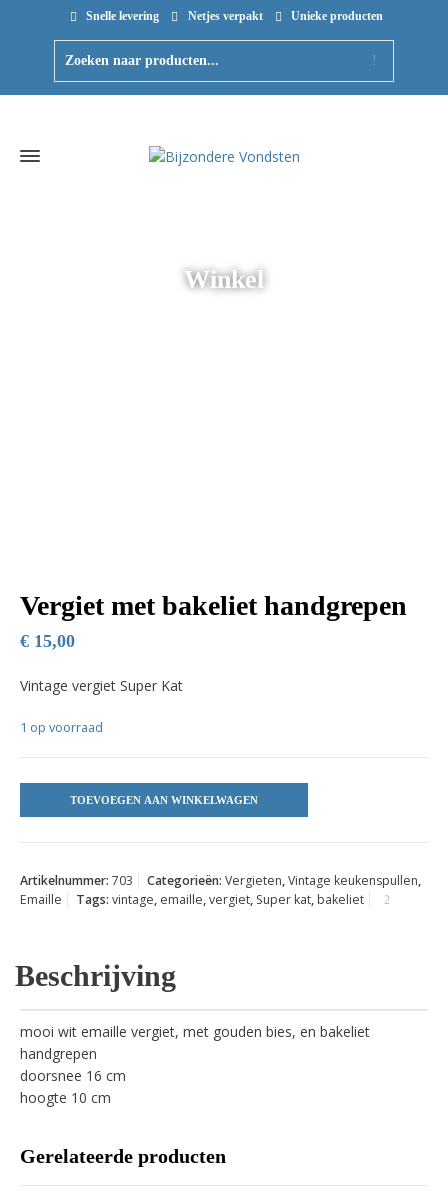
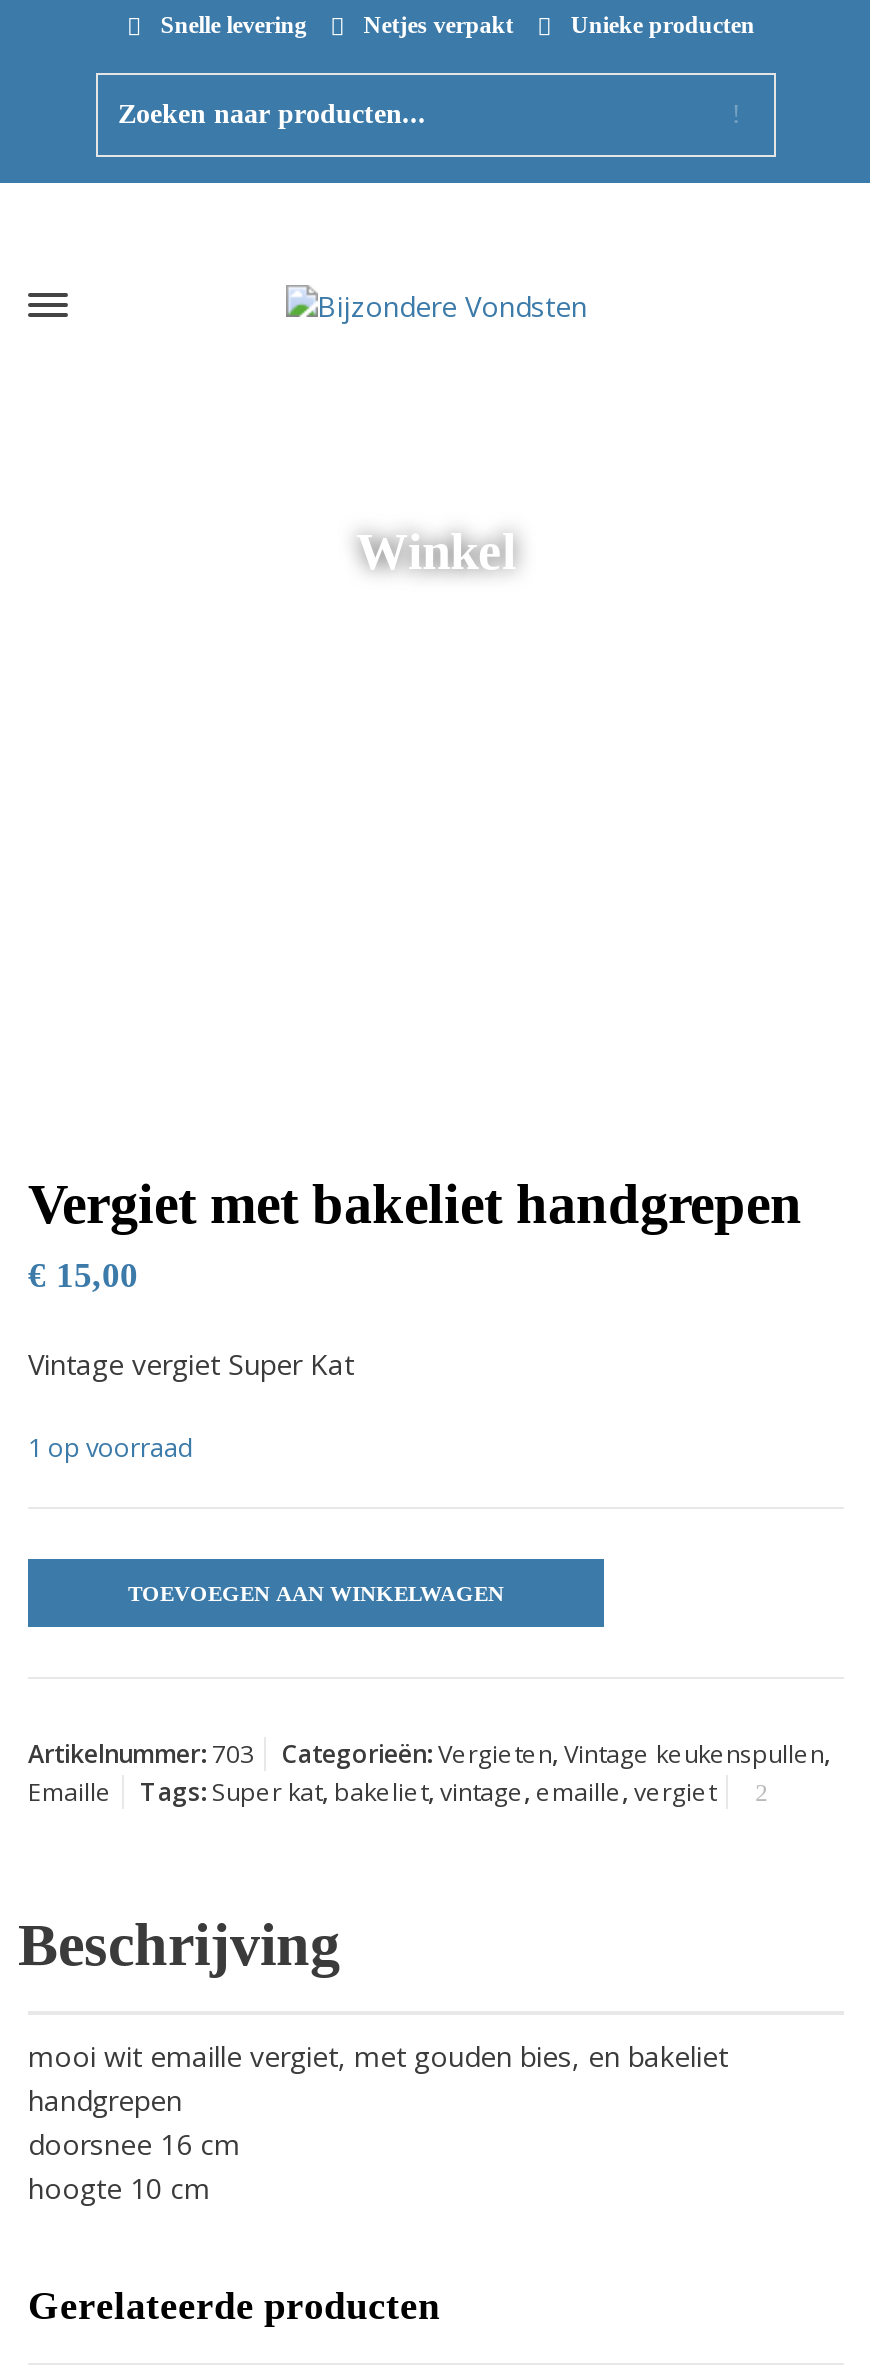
- Tags: vintage, emaille, vergiet, Super kat, bakeliet
+ Tags: Super kat, bakeliet, vintage, emaille, vergiet
